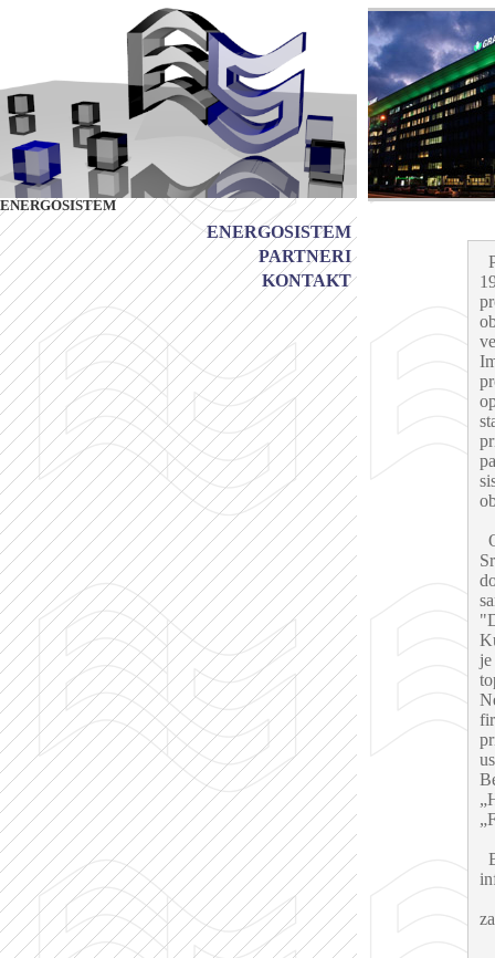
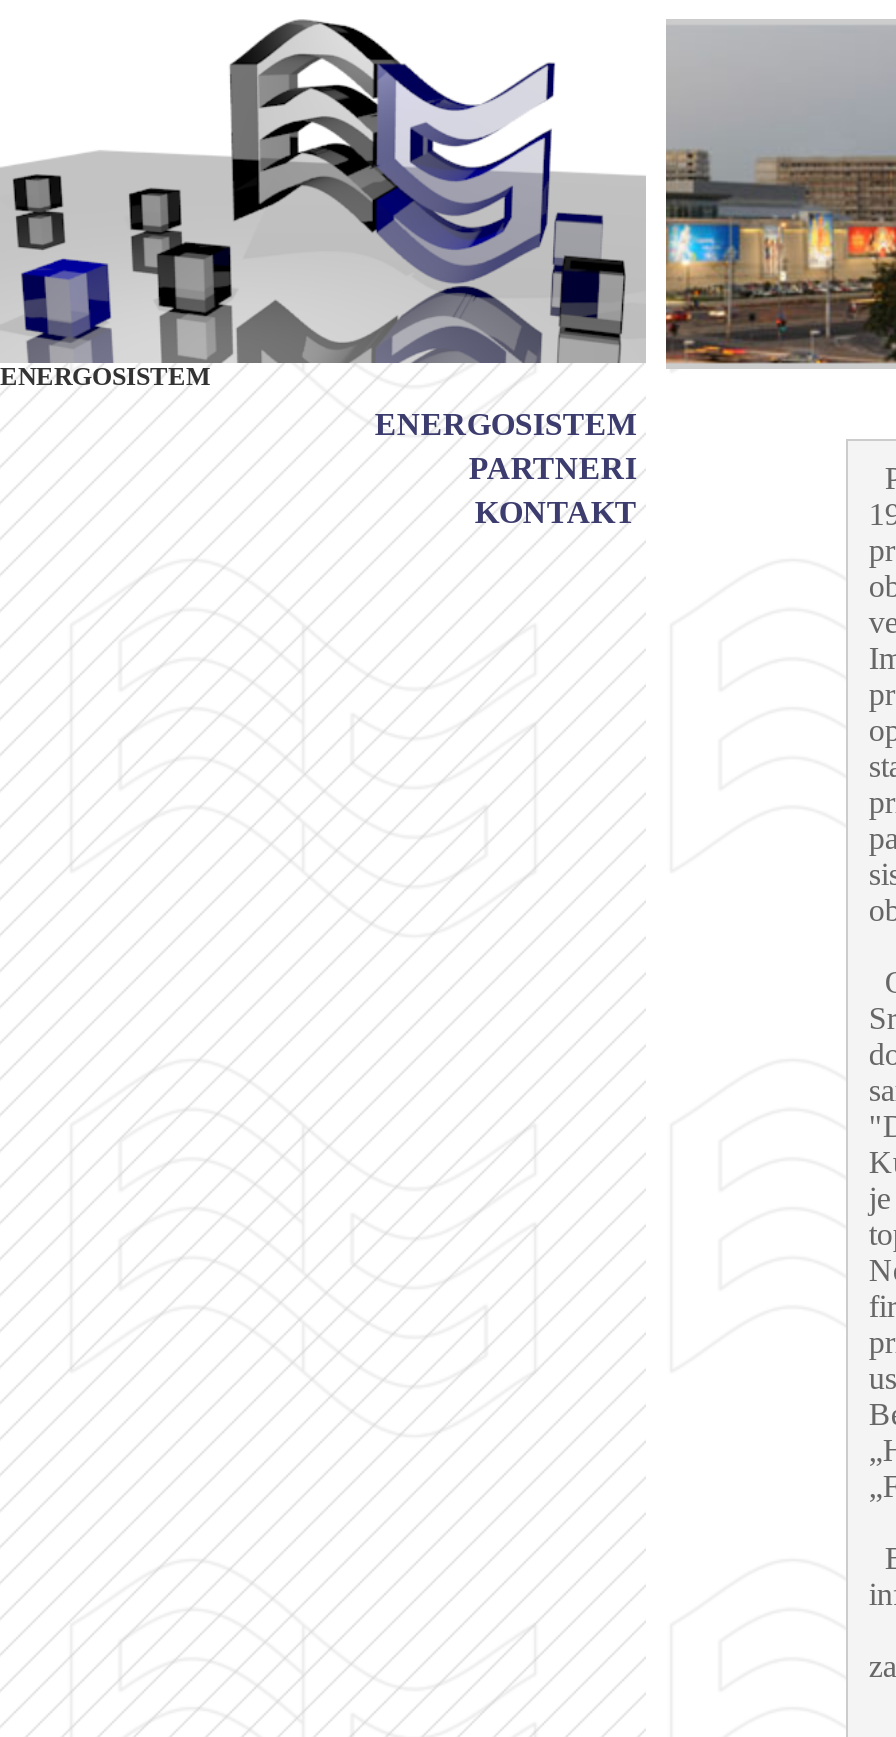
- [image]
+ [image]
